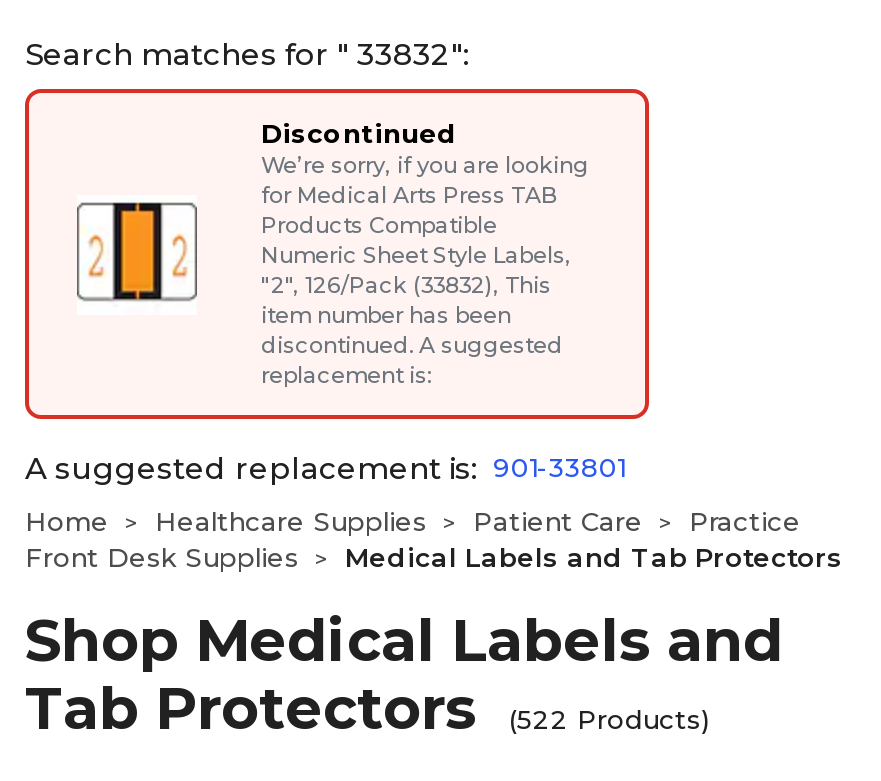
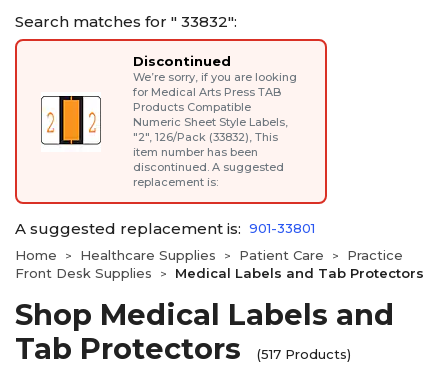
- Tab Protectors (522 Products)
+ Tab Protectors (517 Products)
